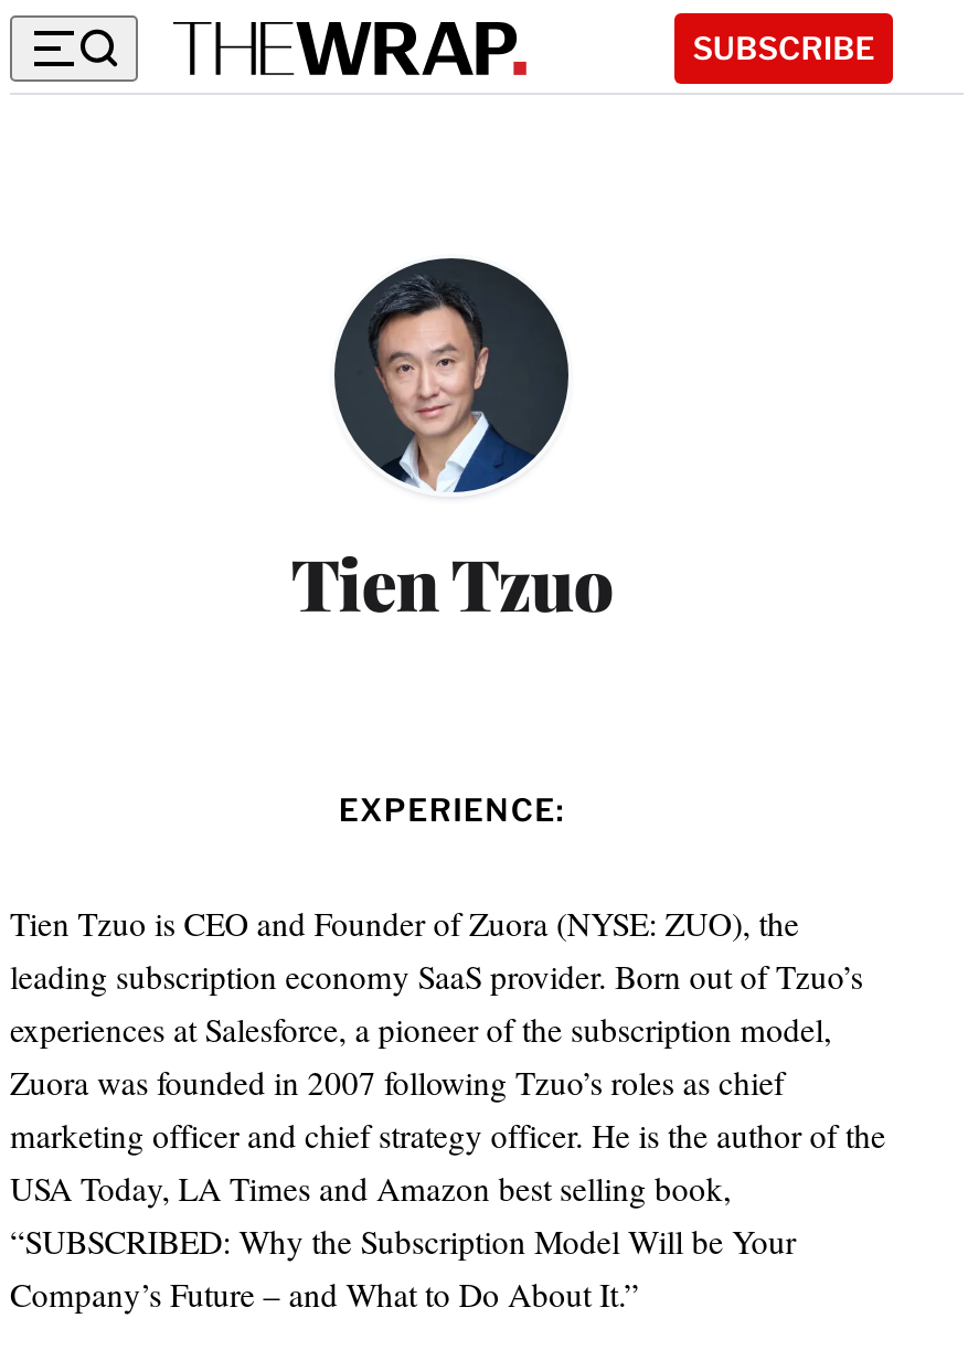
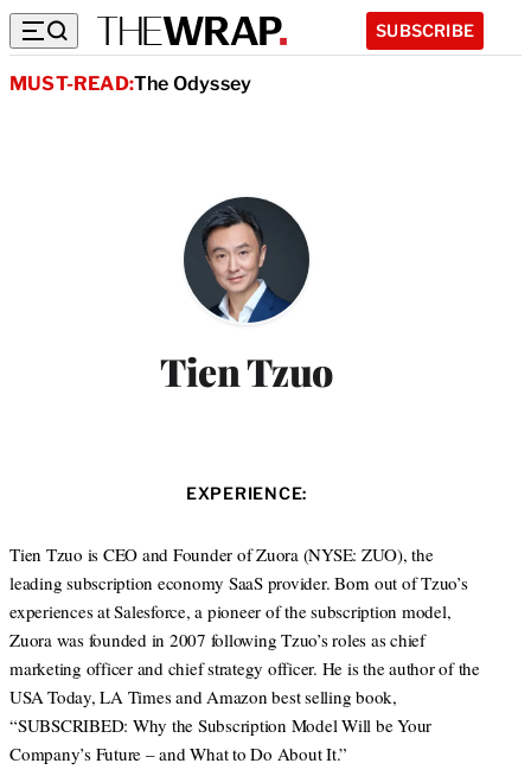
+ MUST-READ:The Odyssey
